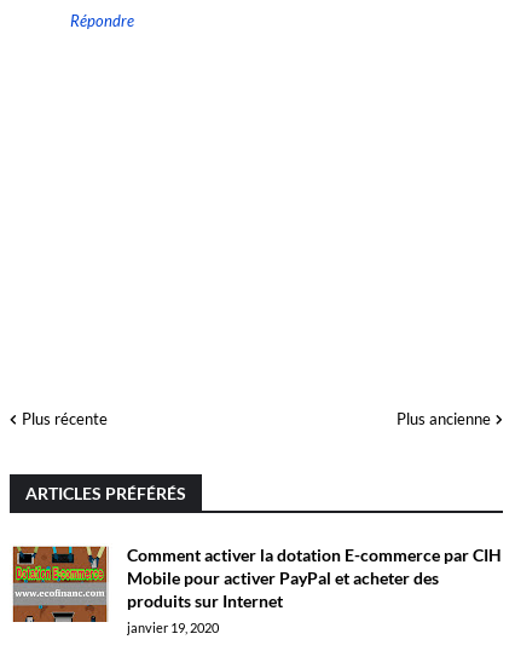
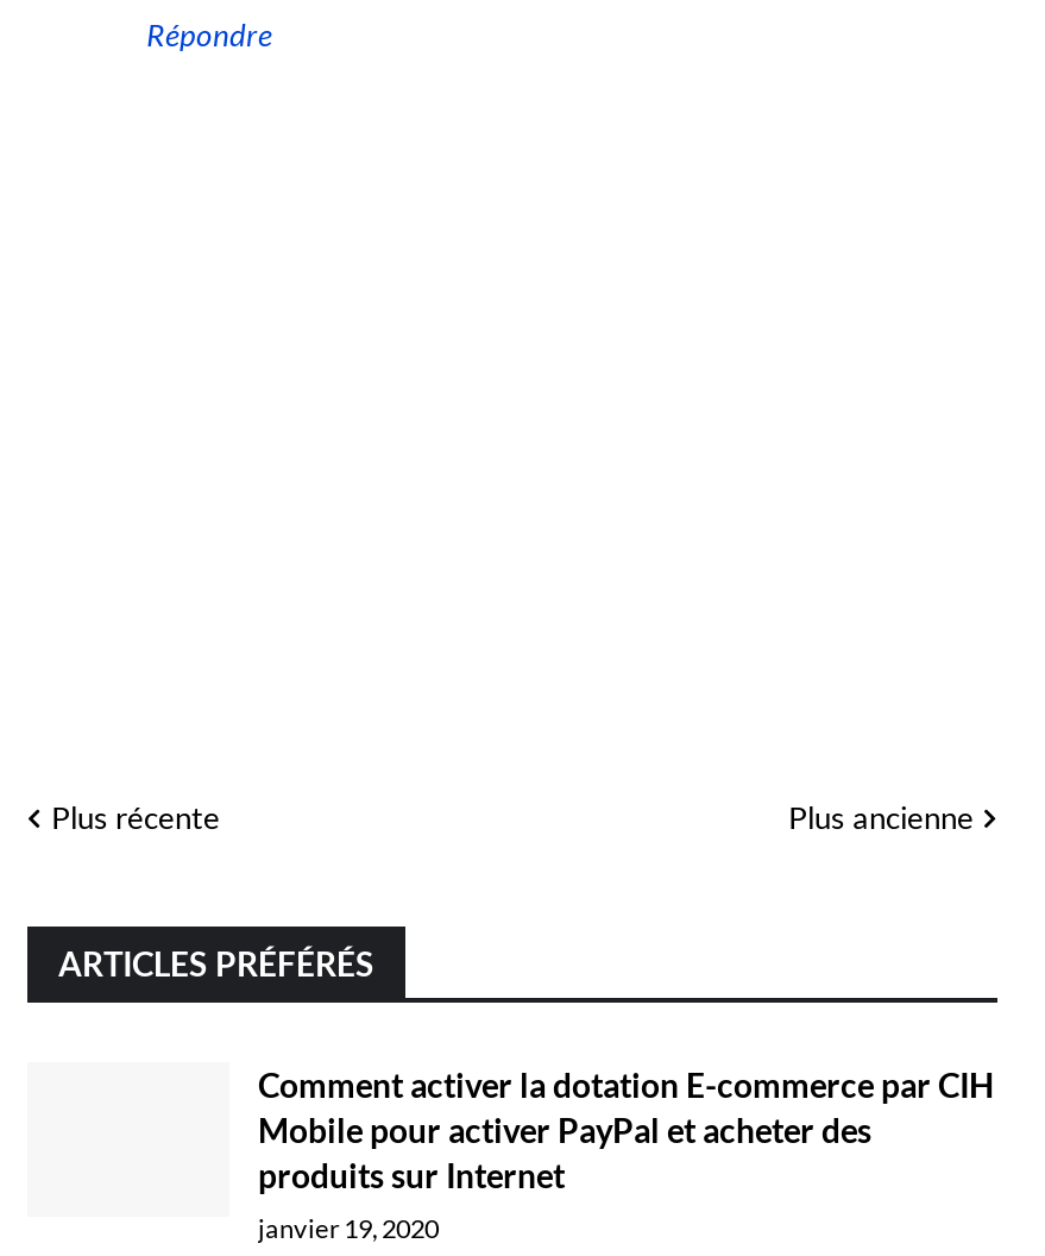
- [image]
